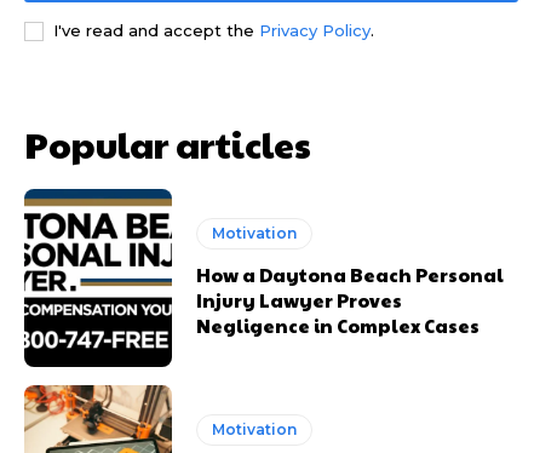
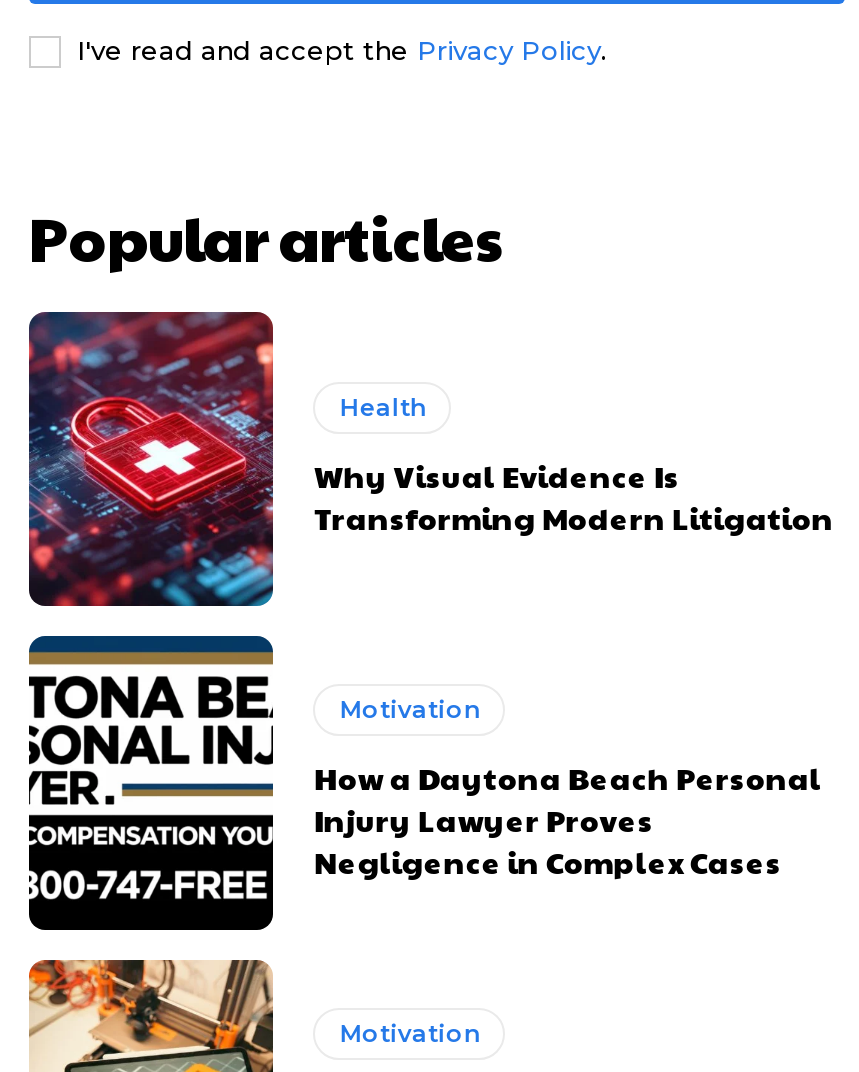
+ [image]
+ Health
+ Why Visual Evidence Is
+ Transforming Modern Litigation
